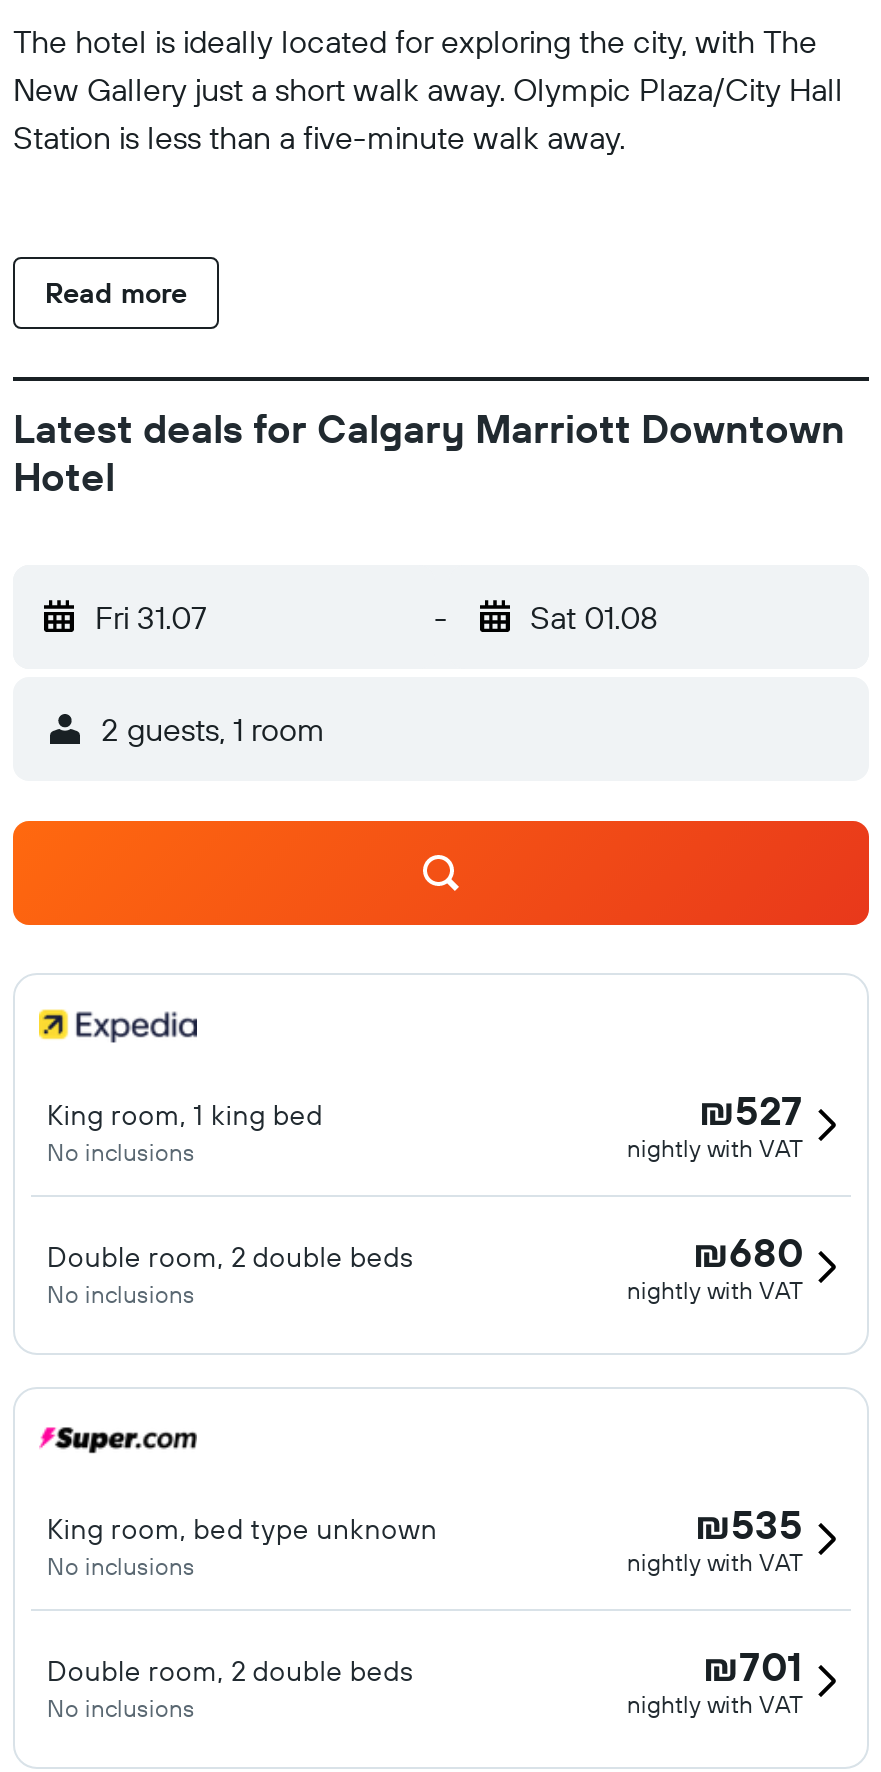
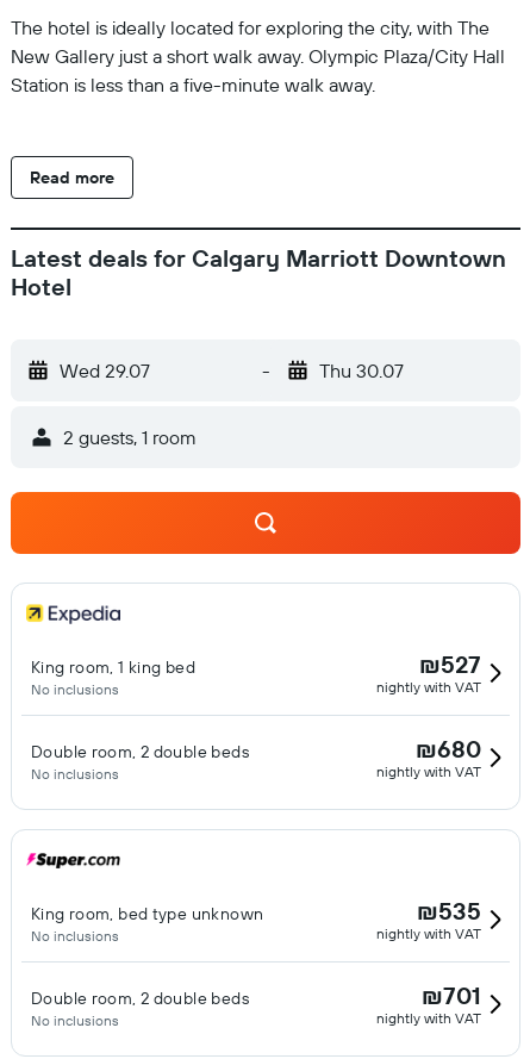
- Fri 31.07
+ Wed 29.07

- Sat 01.08
+ Thu 30.07
